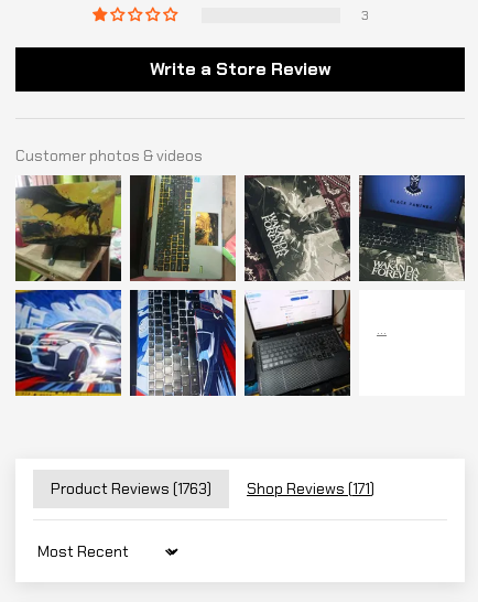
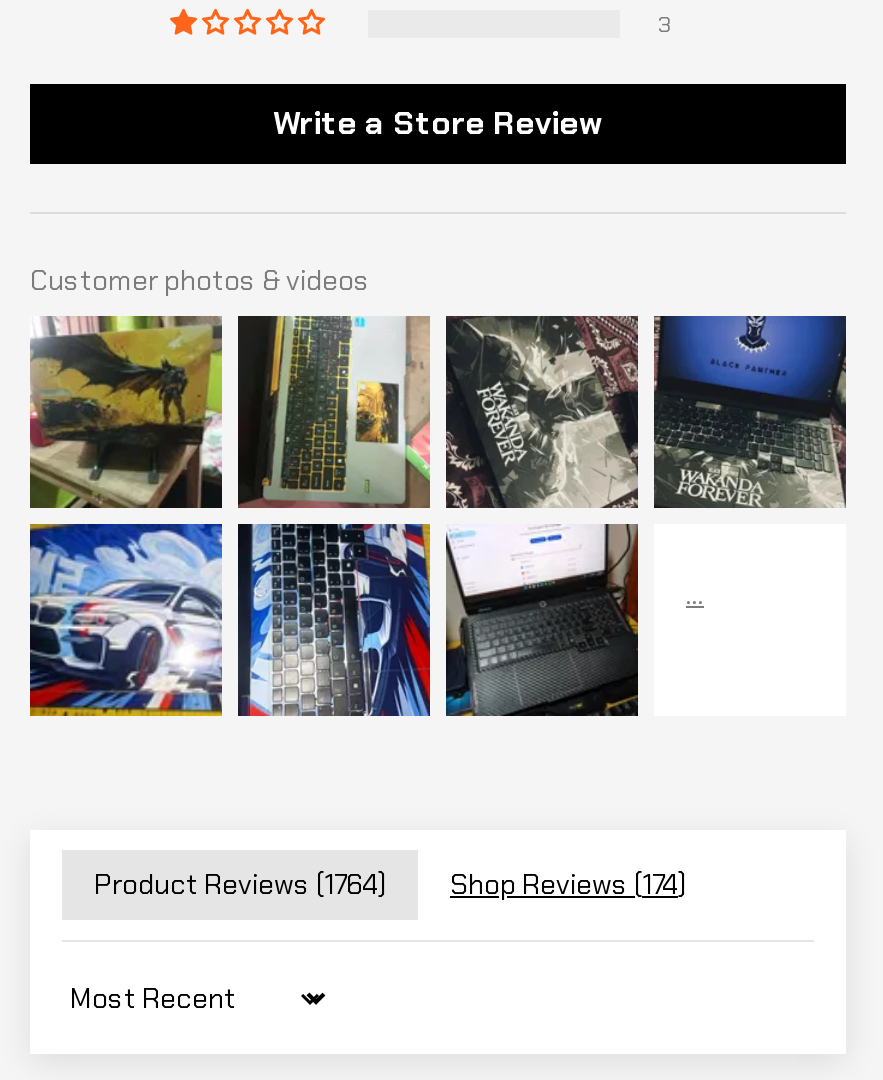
- Product Reviews (1763)
+ Product Reviews (1764)

- Shop Reviews (171)
+ Shop Reviews (174)
